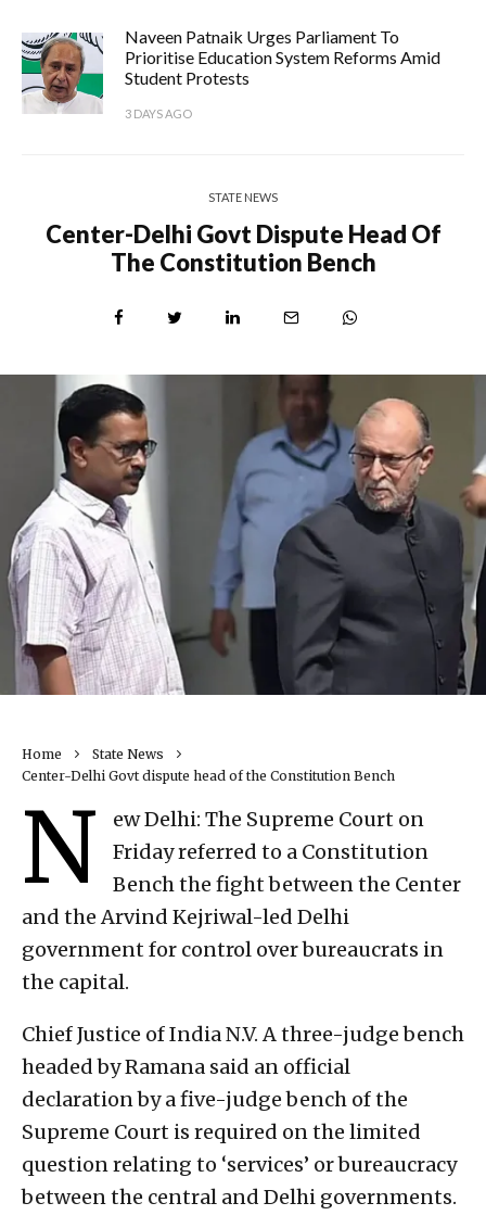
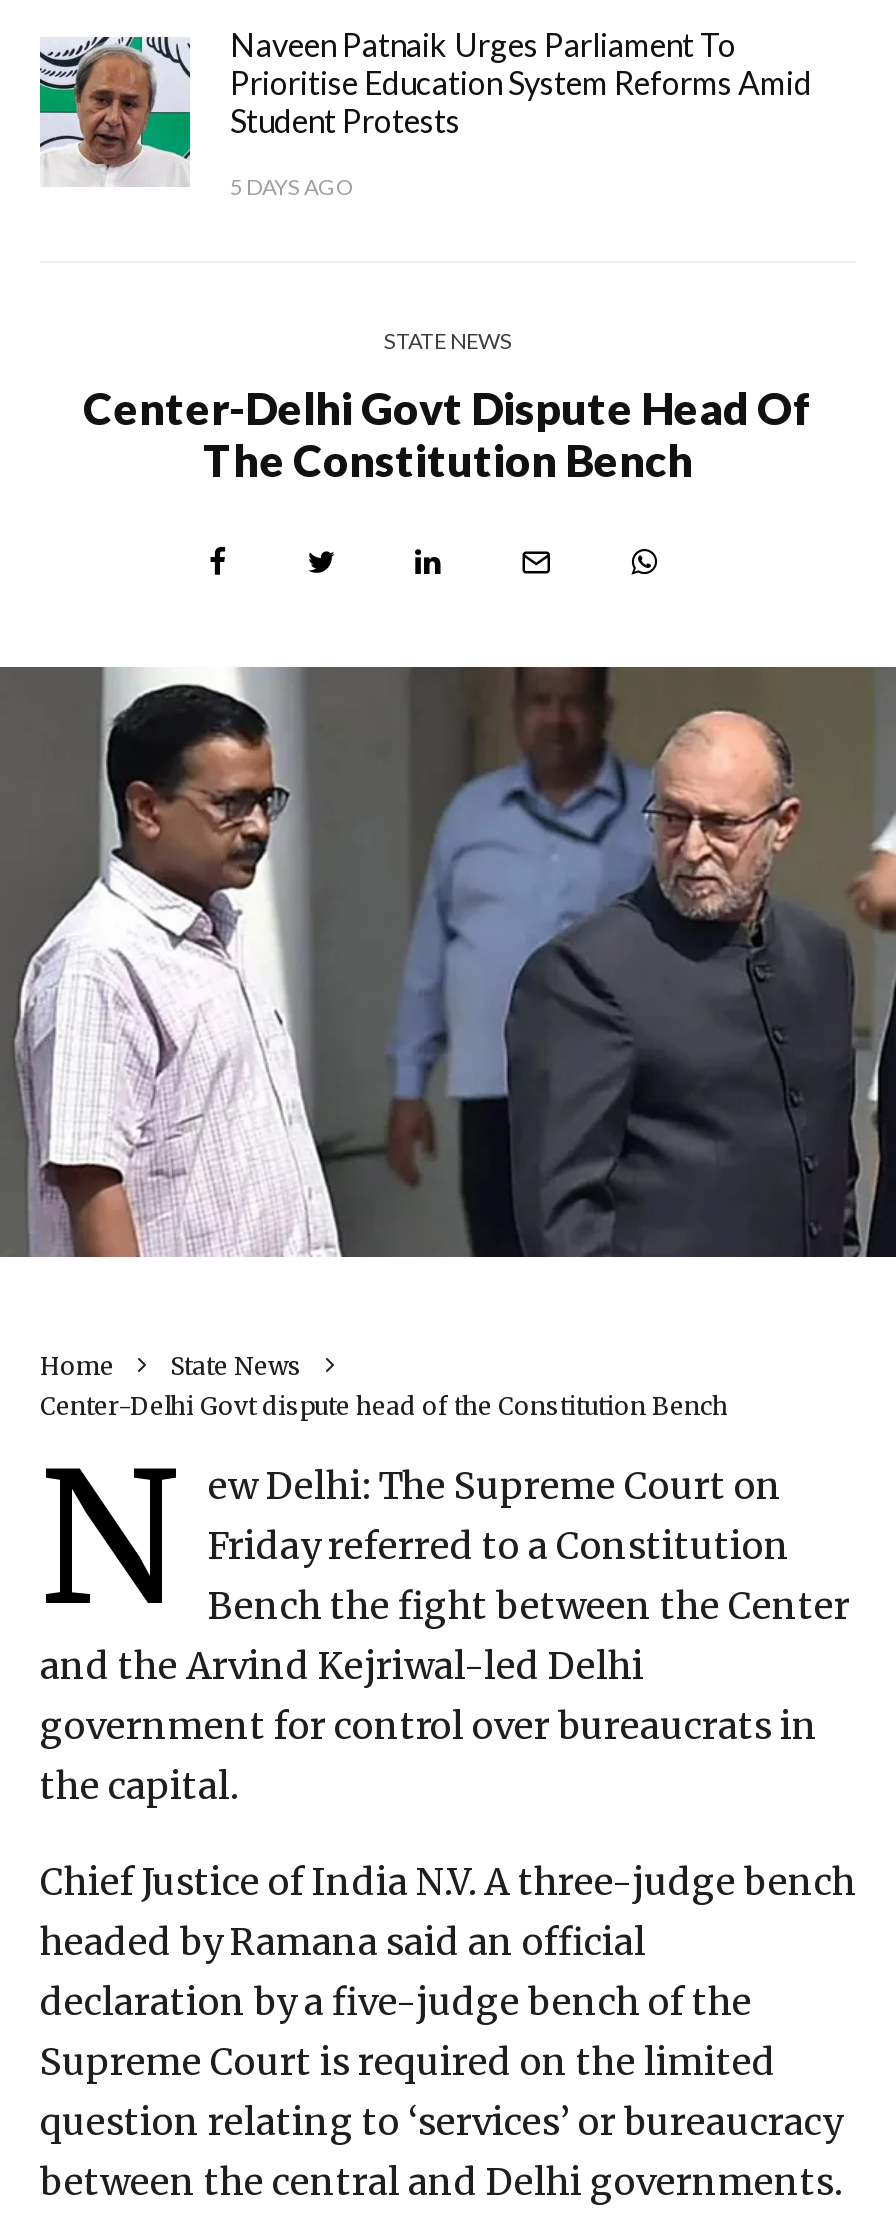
- 3 DAYS AGO
+ 5 DAYS AGO
